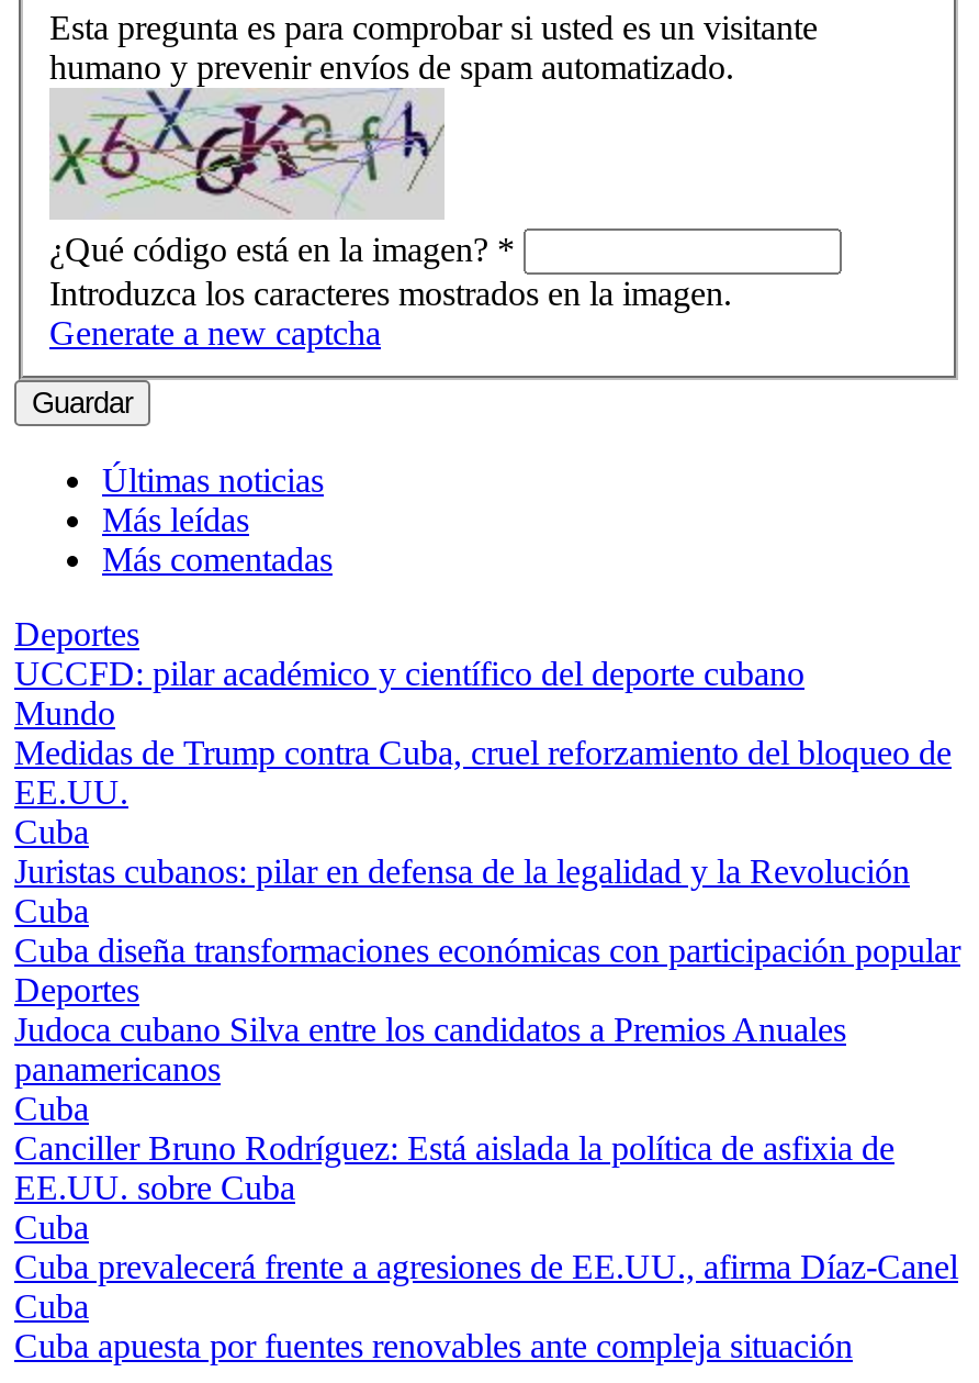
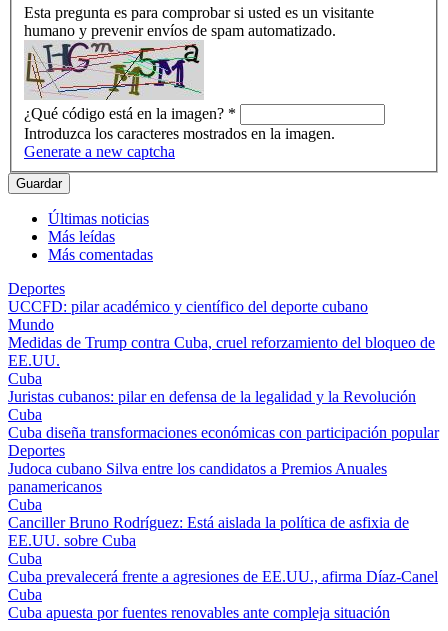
- [image]
+ [image]
